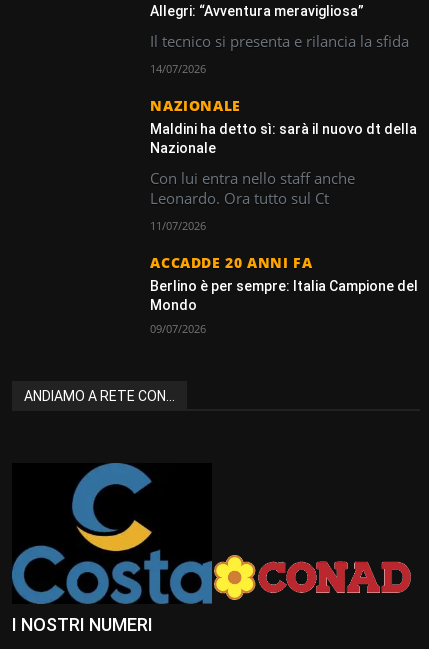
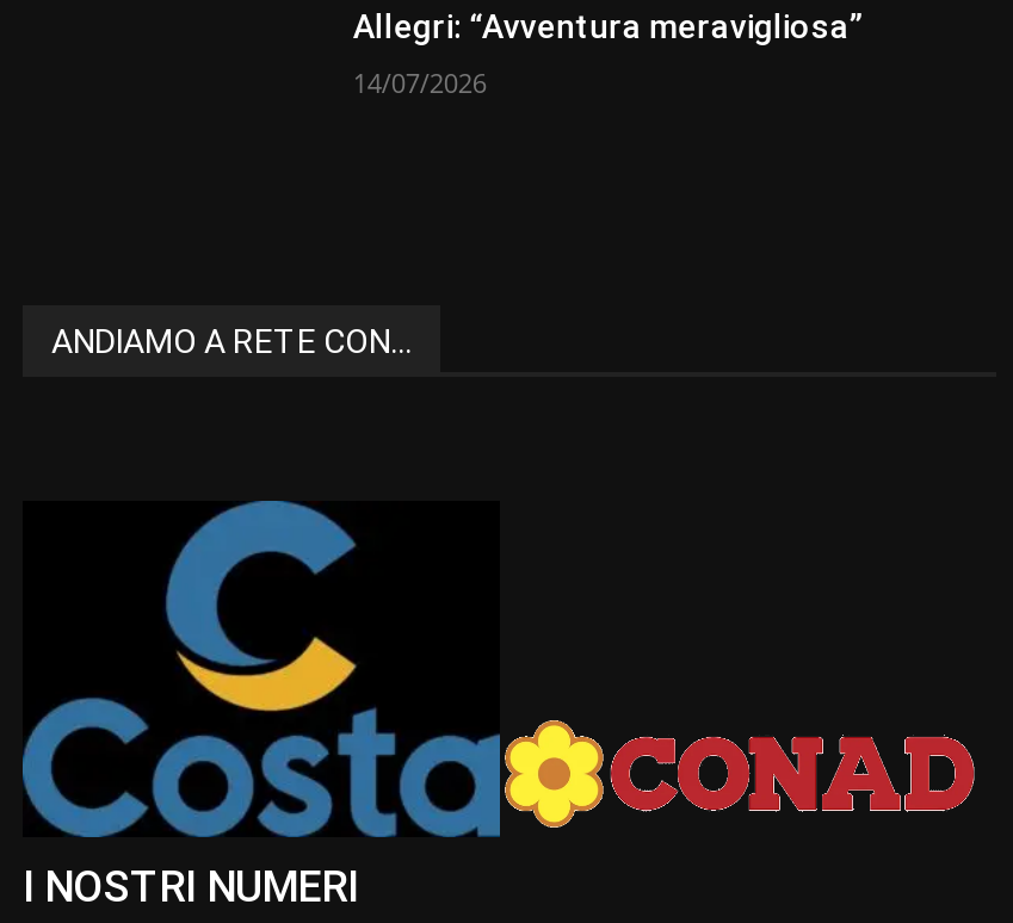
- Il tecnico si presenta e rilancia la sfida

- NAZIONALE
- Maldini ha detto sì: sarà il nuovo dt della
- Nazionale
- Con lui entra nello staff anche
- Leonardo. Ora tutto sul Ct
- 11/07/2026
- ACCADDE 20 ANNI FA
- Berlino è per sempre: Italia Campione del
- Mondo
- 09/07/2026
